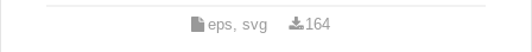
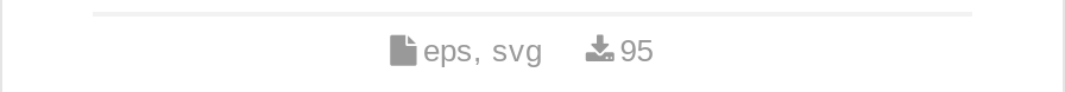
- 164
+ 95
